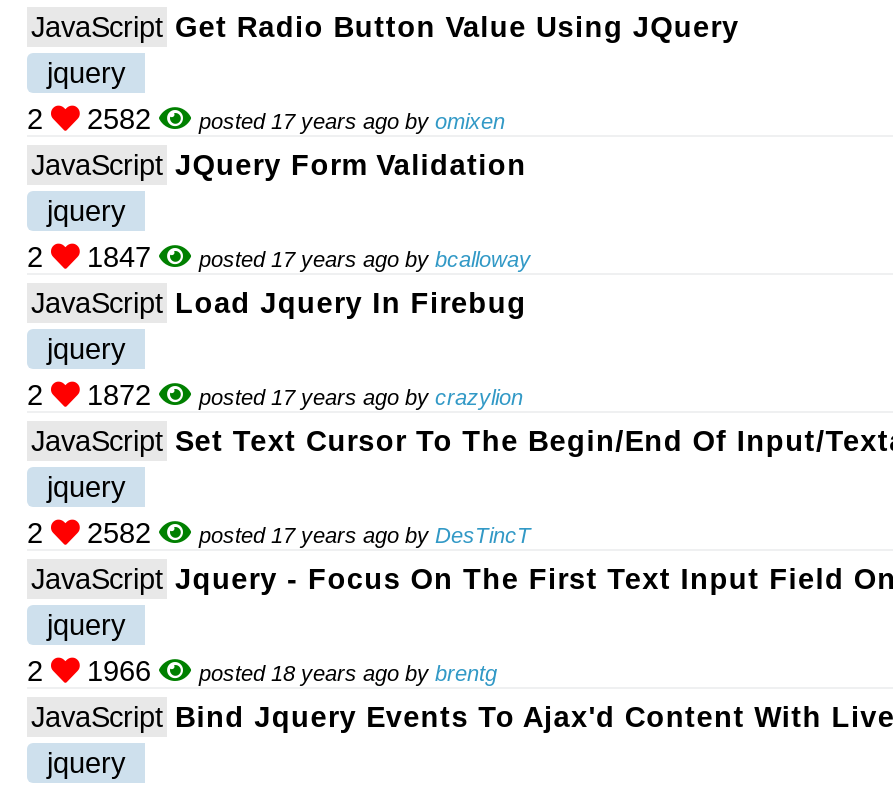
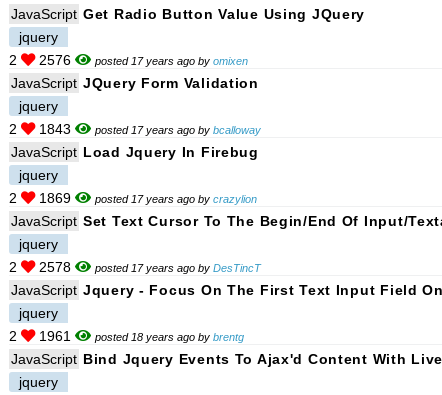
- 2 2582 posted 17 years ago by omixen
+ 2 2576 posted 17 years ago by omixen

- 2 1847 posted 17 years ago by bcalloway
+ 2 1843 posted 17 years ago by bcalloway

- 2 1872 posted 17 years ago by crazylion
+ 2 1869 posted 17 years ago by crazylion

- 2 2582 posted 17 years ago by DesTincT
+ 2 2578 posted 17 years ago by DesTincT

- 2 1966 posted 18 years ago by brentg
+ 2 1961 posted 18 years ago by brentg
